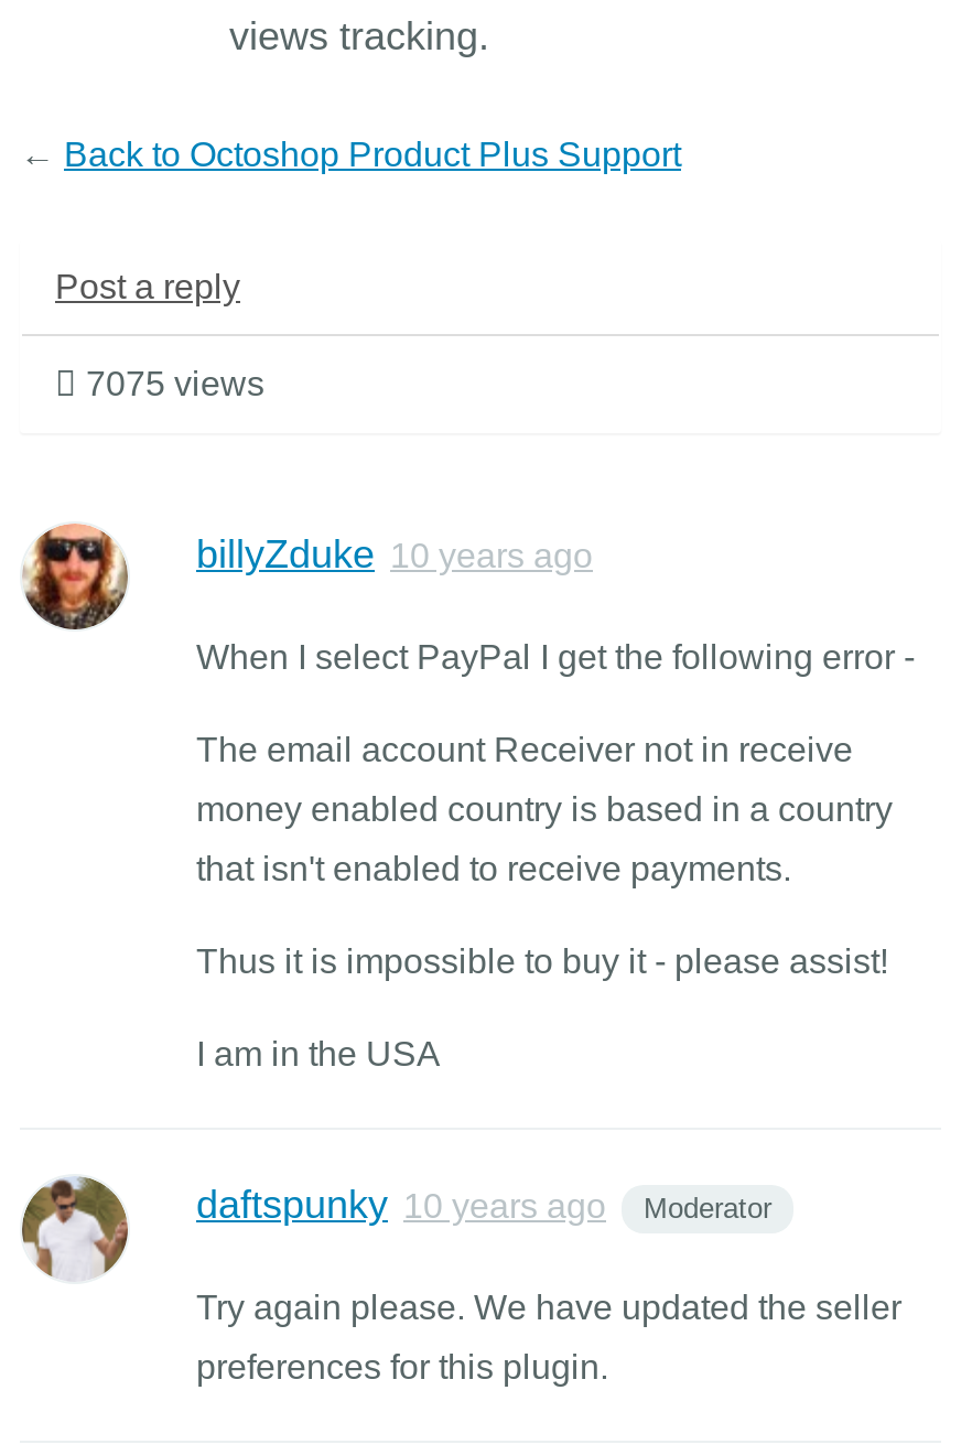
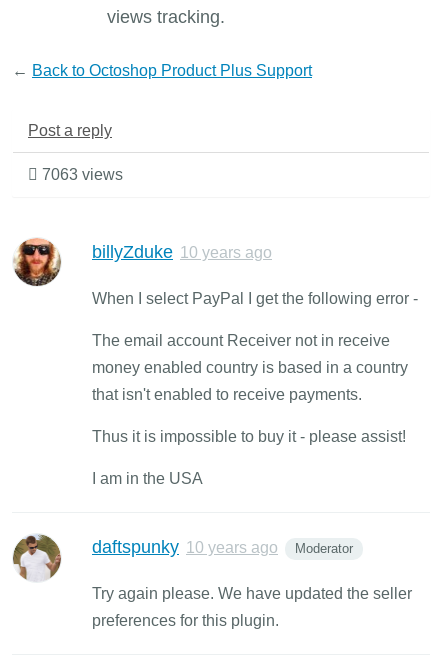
- 7075 views
+ 7063 views
